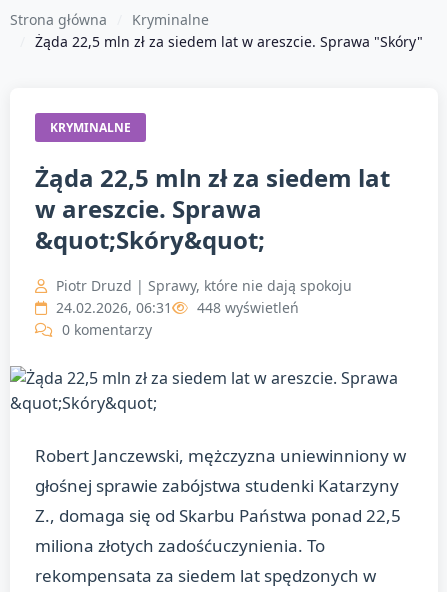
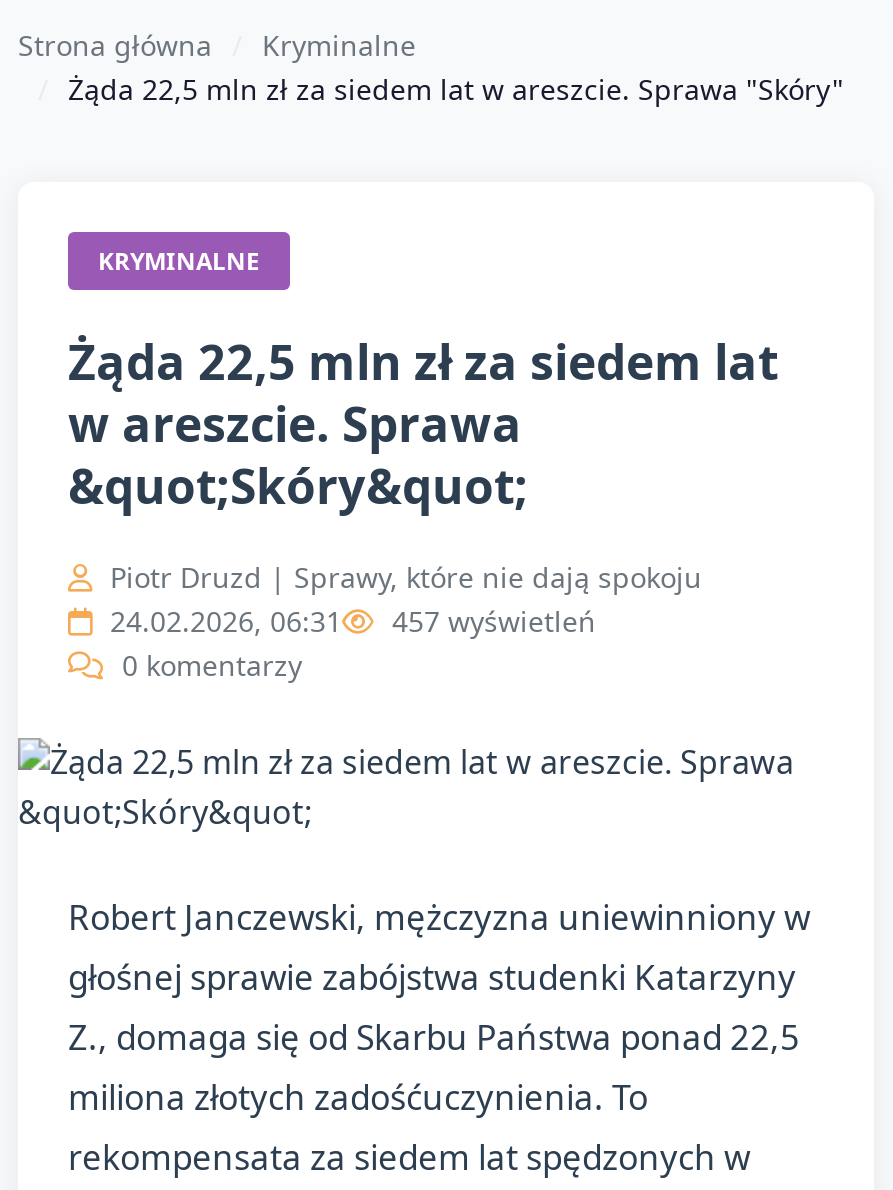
- 24.02.2026, 06:31 448 wyświetleń
+ 24.02.2026, 06:31 457 wyświetleń
